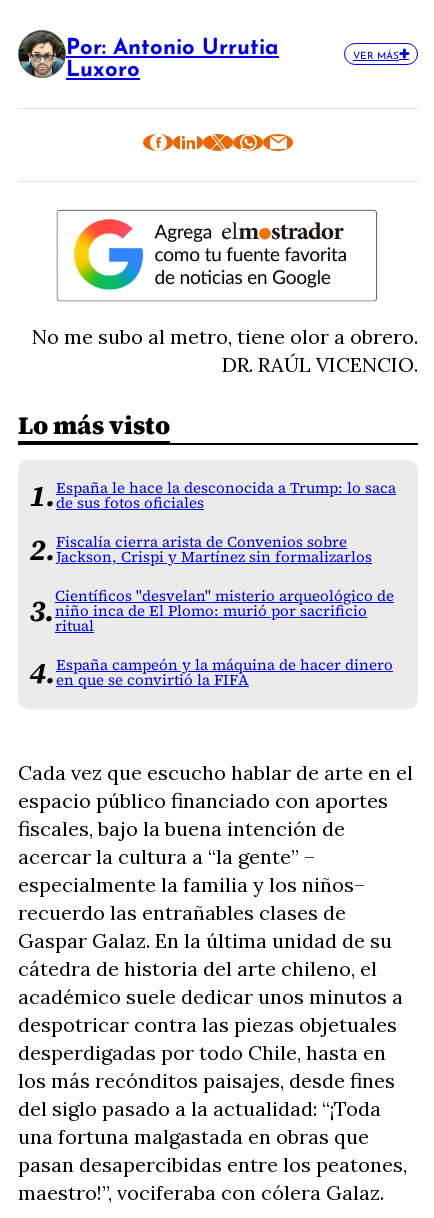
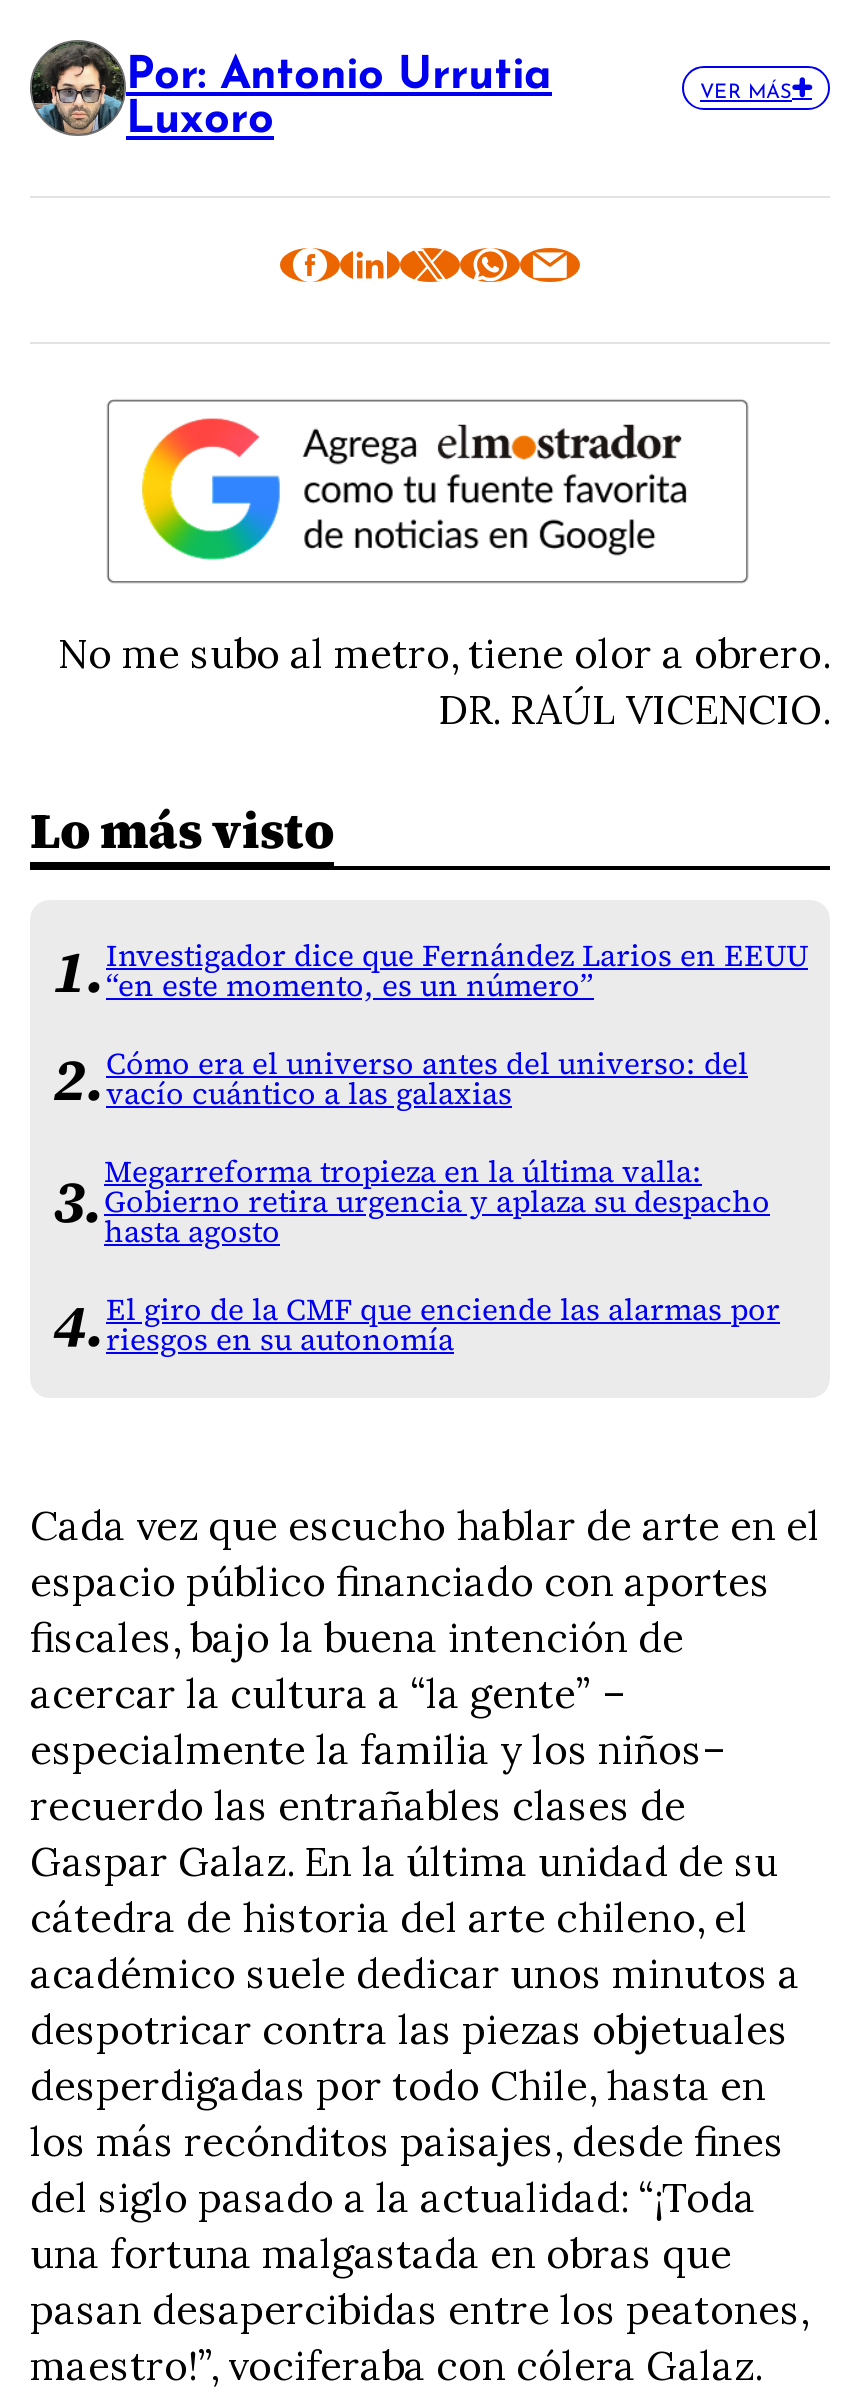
- España le hace la desconocida a Trump: lo saca
- de sus fotos oficiales
+ Investigador dice que Fernández Larios en EEUU
+ “en este momento, es un número”

- Fiscalía cierra arista de Convenios sobre
- Jackson, Crispi y Martínez sin formalizarlos
+ Cómo era el universo antes del universo: del
+ vacío cuántico a las galaxias

- Científicos "desvelan" misterio arqueológico de
- niño inca de El Plomo: murió por sacrificio
- ritual
+ Megarreforma tropieza en la última valla:
+ Gobierno retira urgencia y aplaza su despacho
+ hasta agosto

- España campeón y la máquina de hacer dinero
- en que se convirtió la FIFA
+ El giro de la CMF que enciende las alarmas por
+ riesgos en su autonomía
